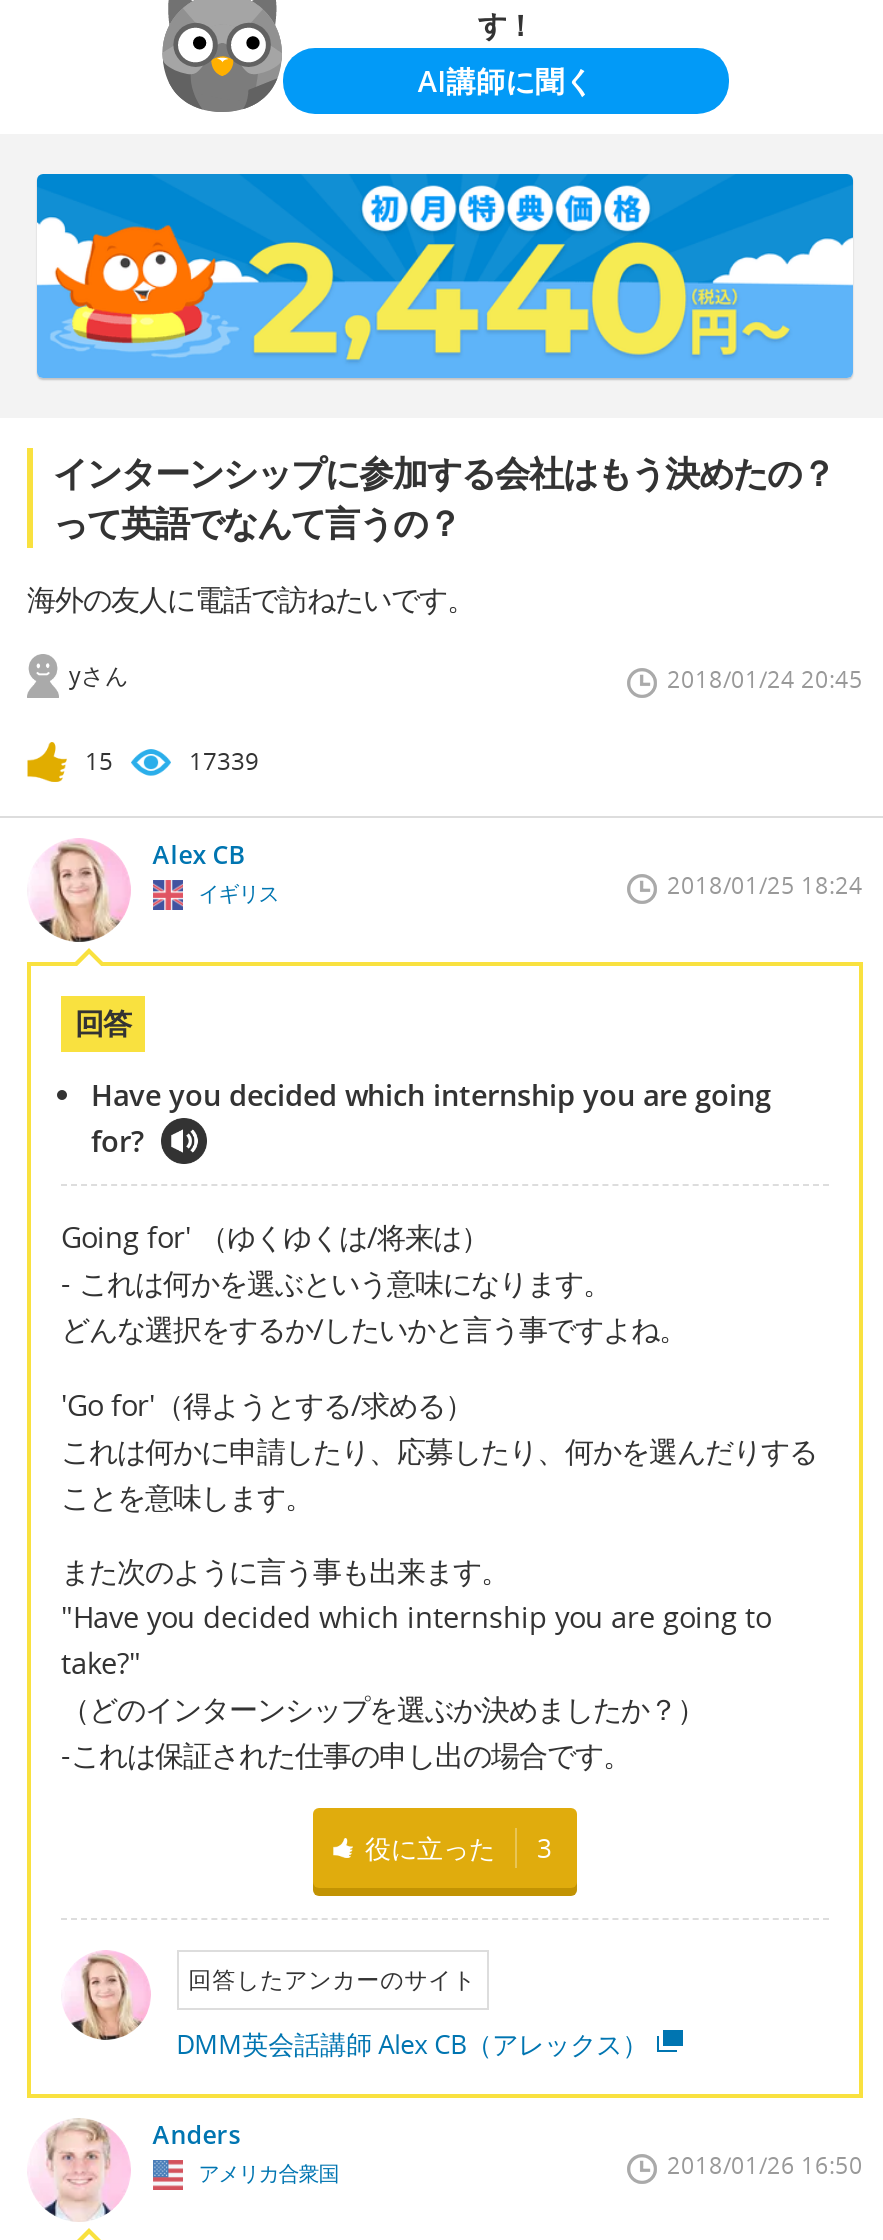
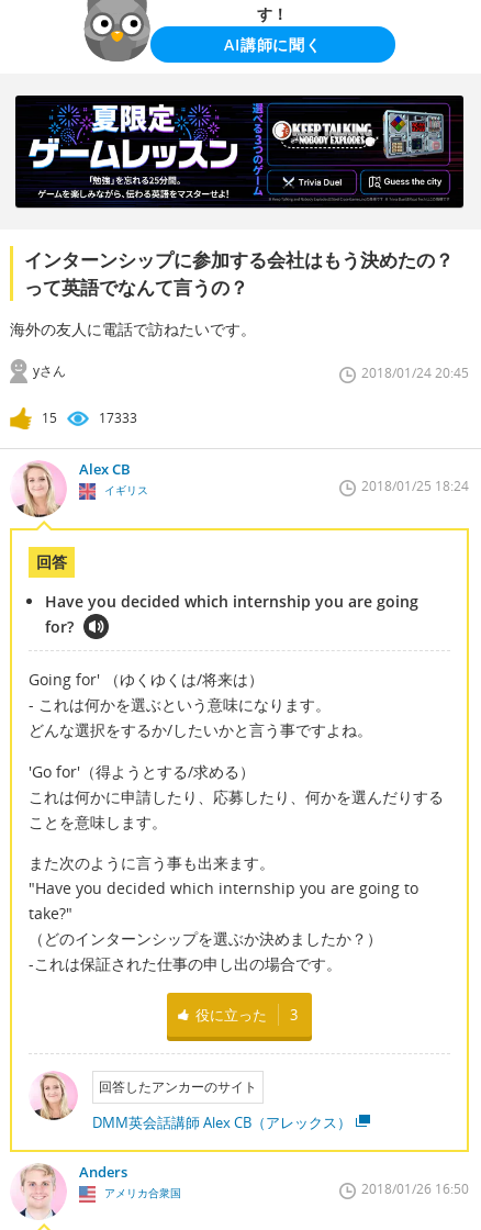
- [image]
+ [image]

- 17339
+ 17333
